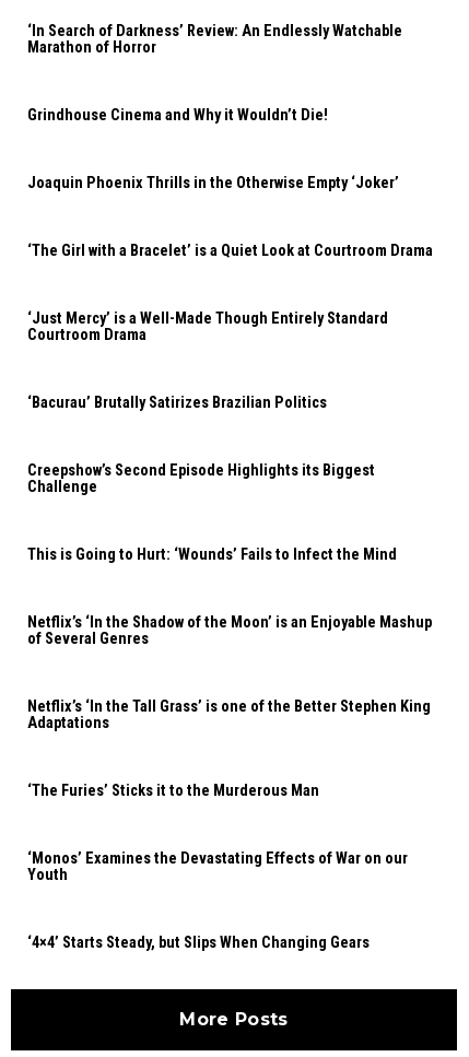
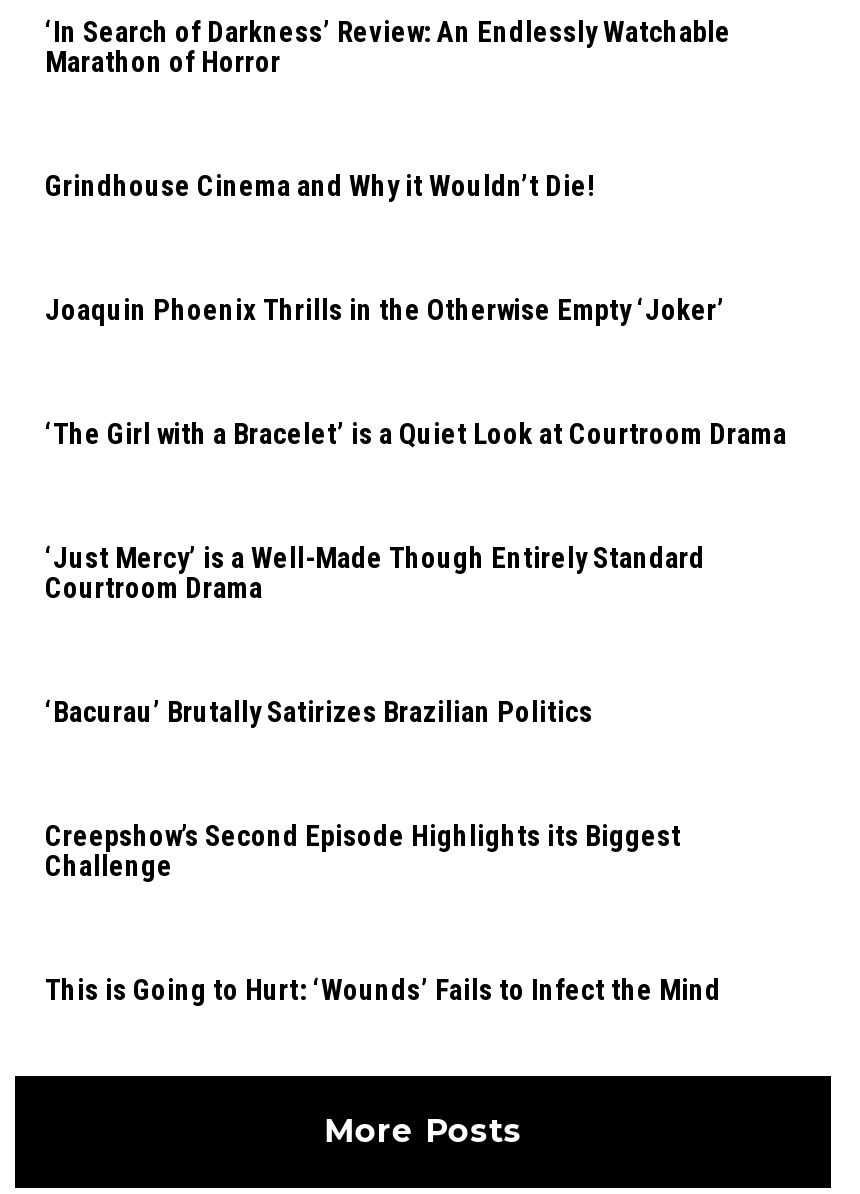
- Netflix’s ‘In the Shadow of the Moon’ is an Enjoyable Mashup
- of Several Genres

- Netflix’s ‘In the Tall Grass’ is one of the Better Stephen King
- Adaptations

- ‘The Furies’ Sticks it to the Murderous Man

- ‘Monos’ Examines the Devastating Effects of War on our
- Youth

- ‘4×4’ Starts Steady, but Slips When Changing Gears
